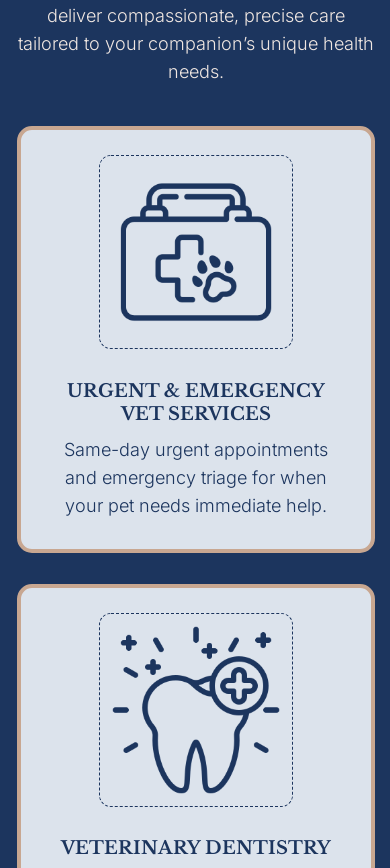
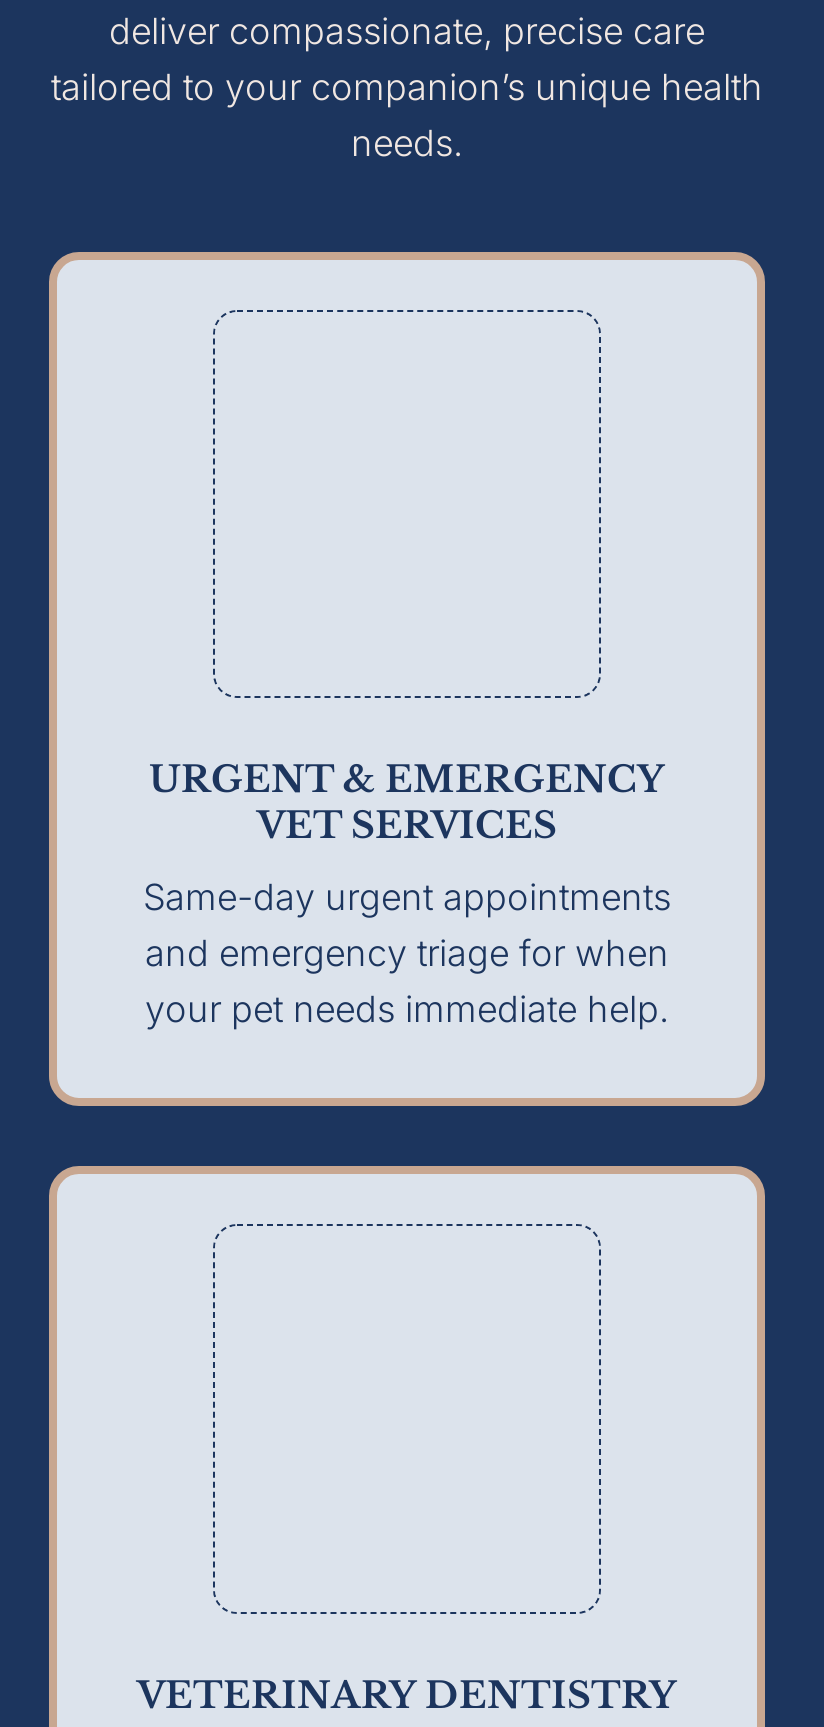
- [image]

- [image]
